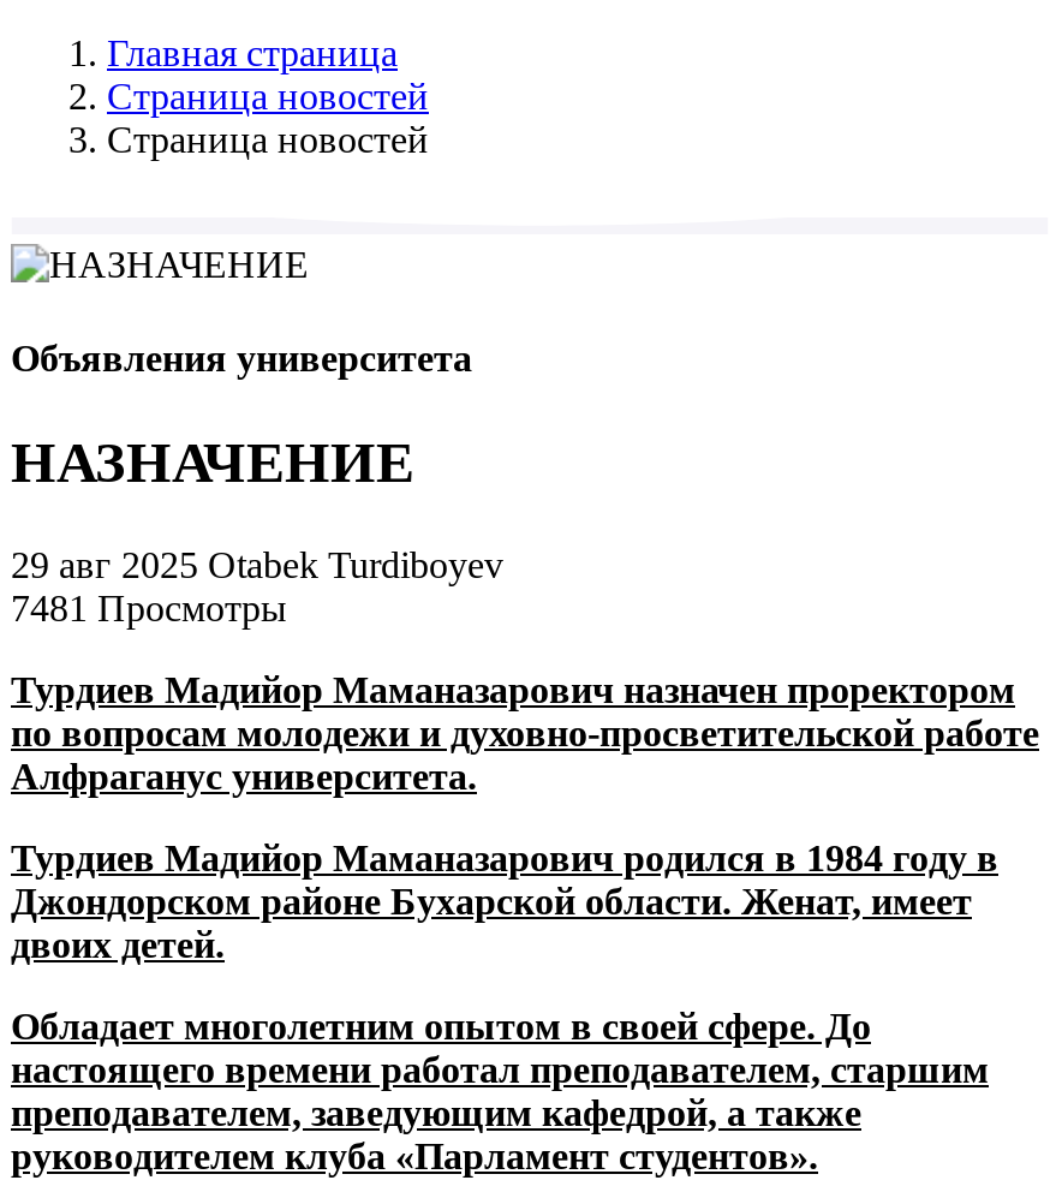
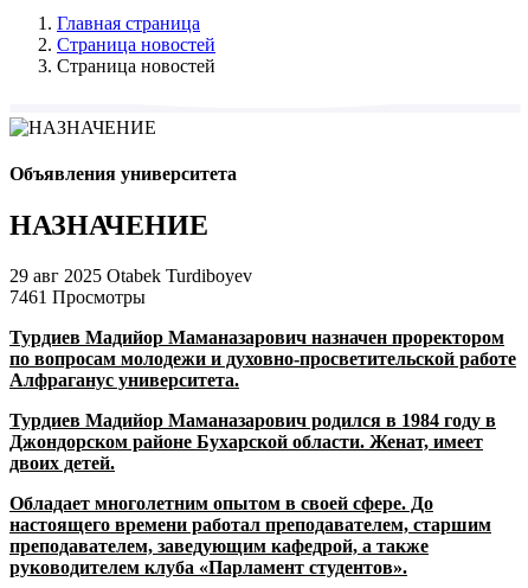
- 7481 Просмотры
+ 7461 Просмотры
